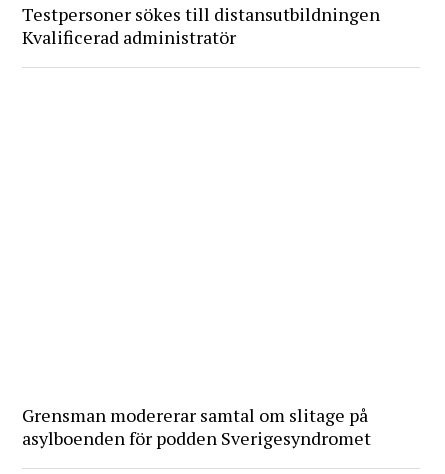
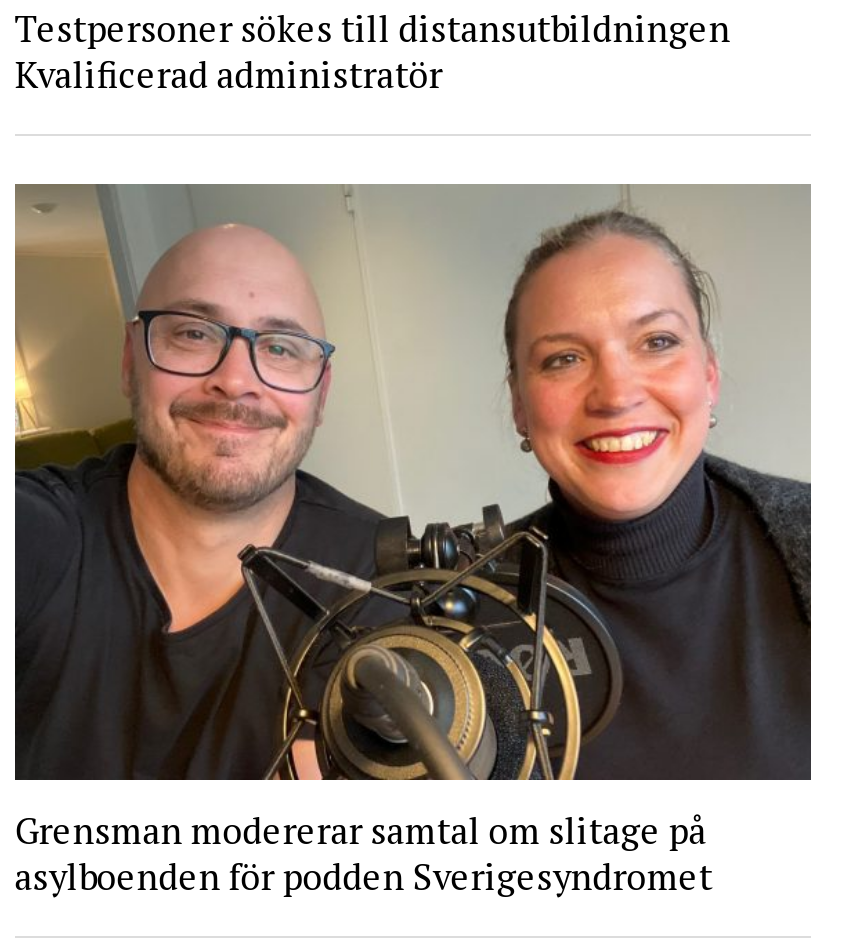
+ [image]
